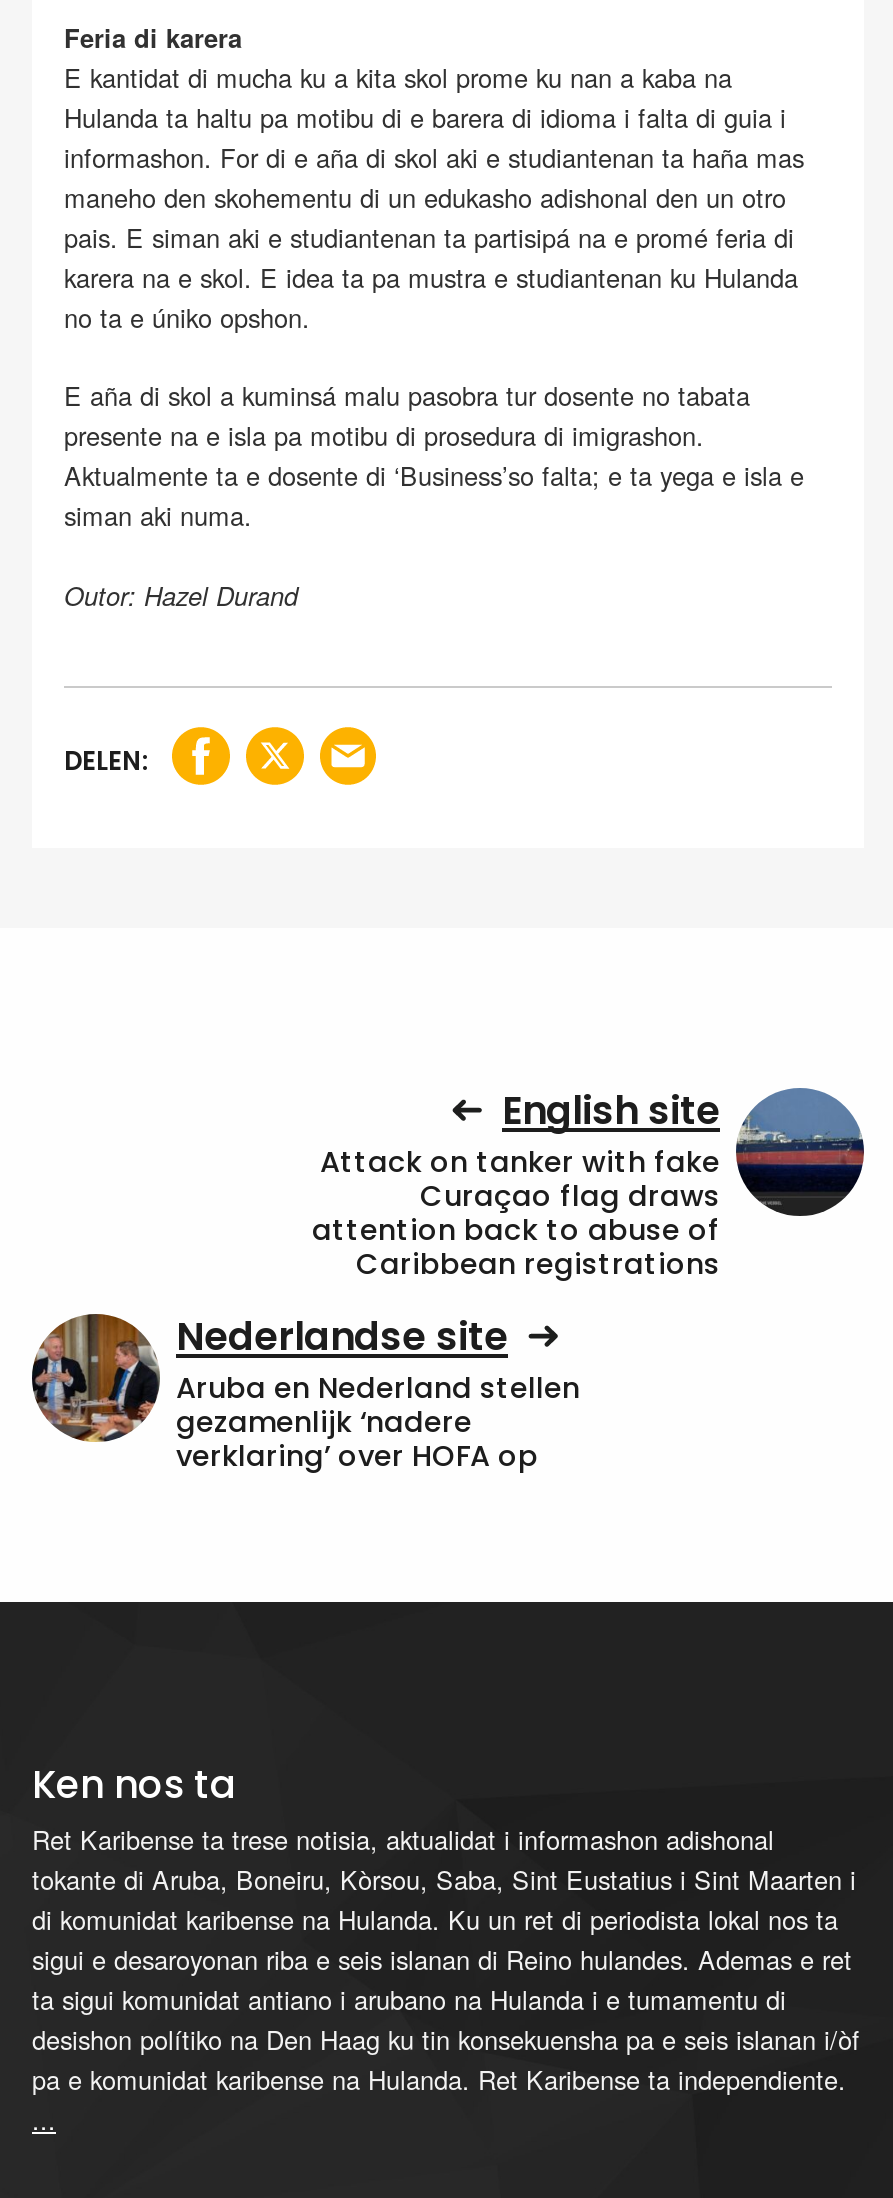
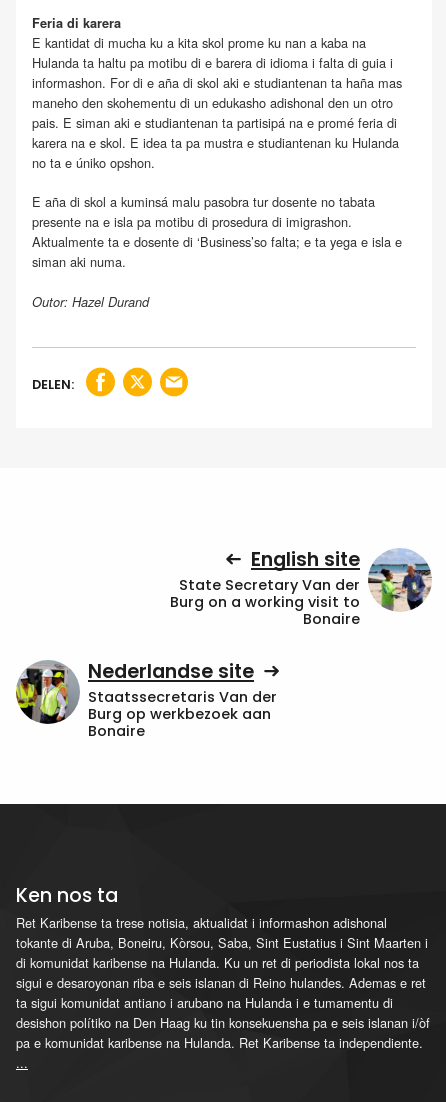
- [image]
- Attack on tanker with fake
- Curaçao flag draws
- attention back to abuse of
- Caribbean registrations
+ [image]
+ State Secretary Van der
+ Burg on a working visit to
+ Bonaire

- [image]
- Aruba en Nederland stellen
- gezamenlijk ‘nadere
- verklaring’ over HOFA op
+ [image]
+ Staatssecretaris Van der
+ Burg op werkbezoek aan
+ Bonaire
